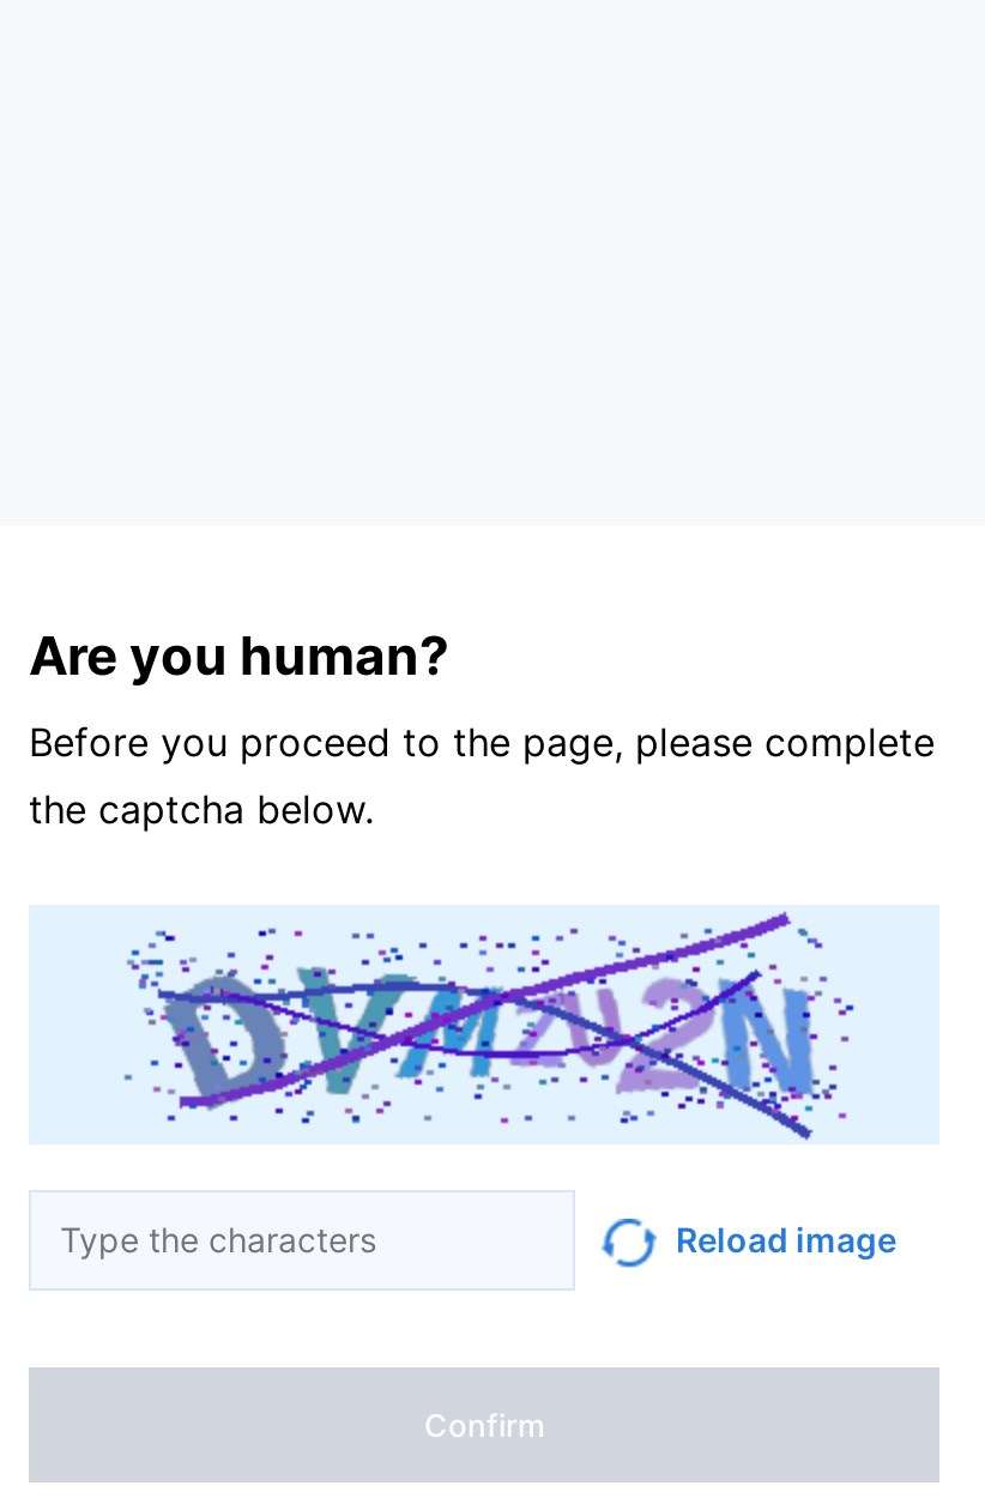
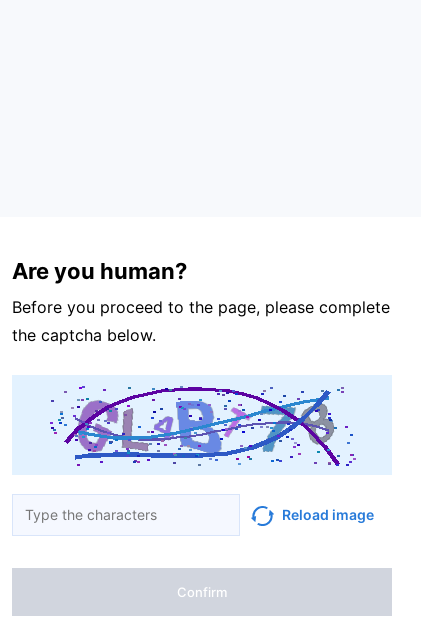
- [image]
+ [image]
